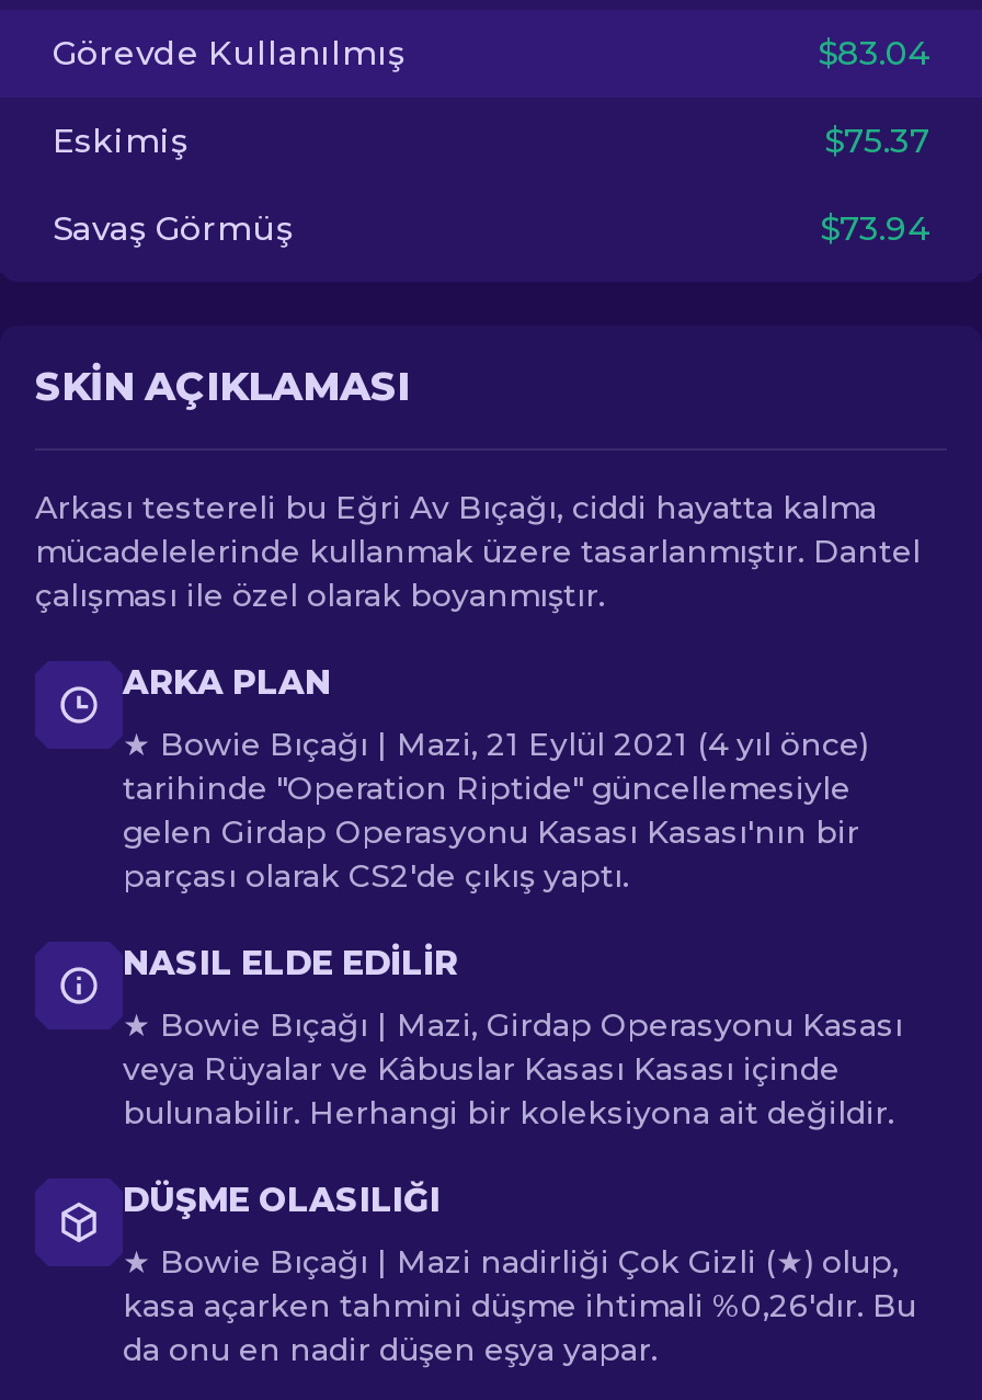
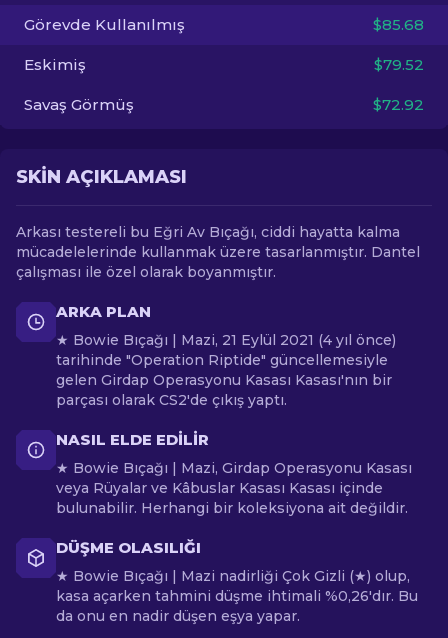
- $83.04
+ $85.68

- $75.37
+ $79.52

- $73.94
+ $72.92
